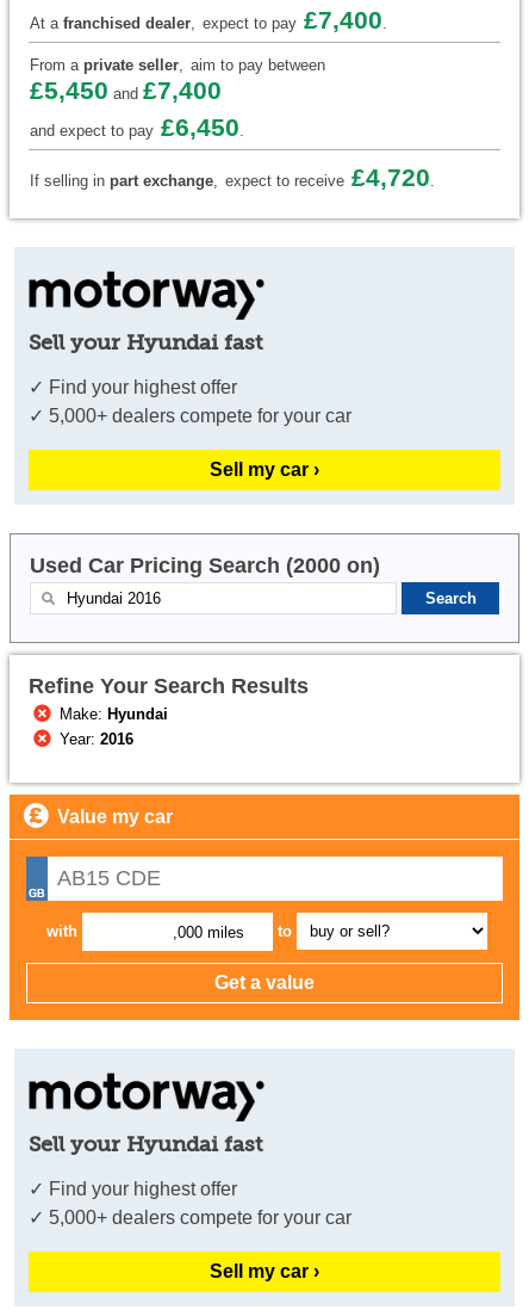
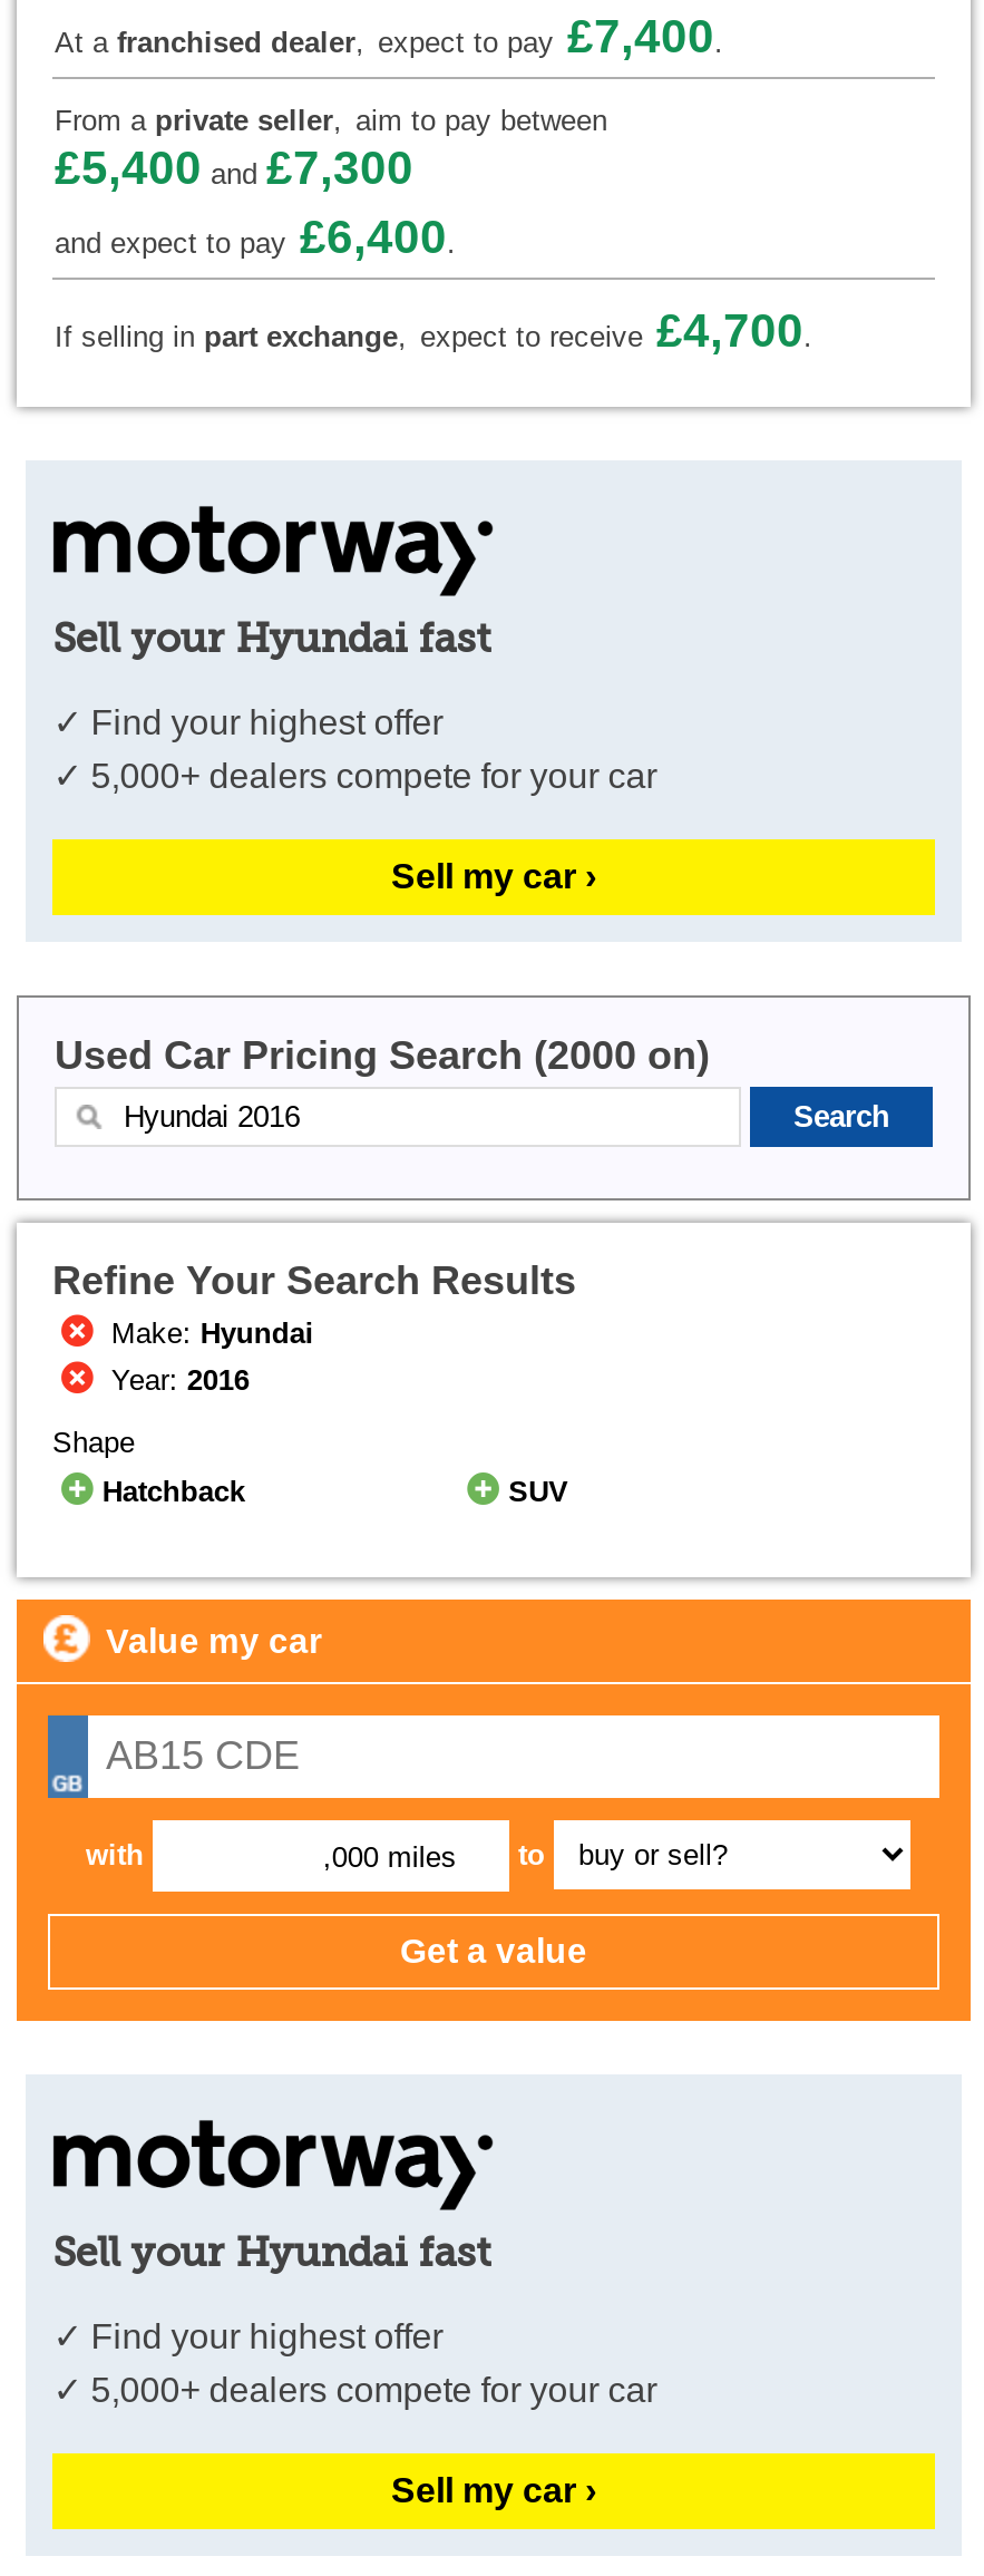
- £5,450 and £7,400
+ £5,400 and £7,300

- and expect to pay £6,450.
+ and expect to pay £6,400.

- If selling in part exchange, expect to receive £4,720.
+ If selling in part exchange, expect to receive £4,700.

+ Shape
+ Hatchback
+ SUV
